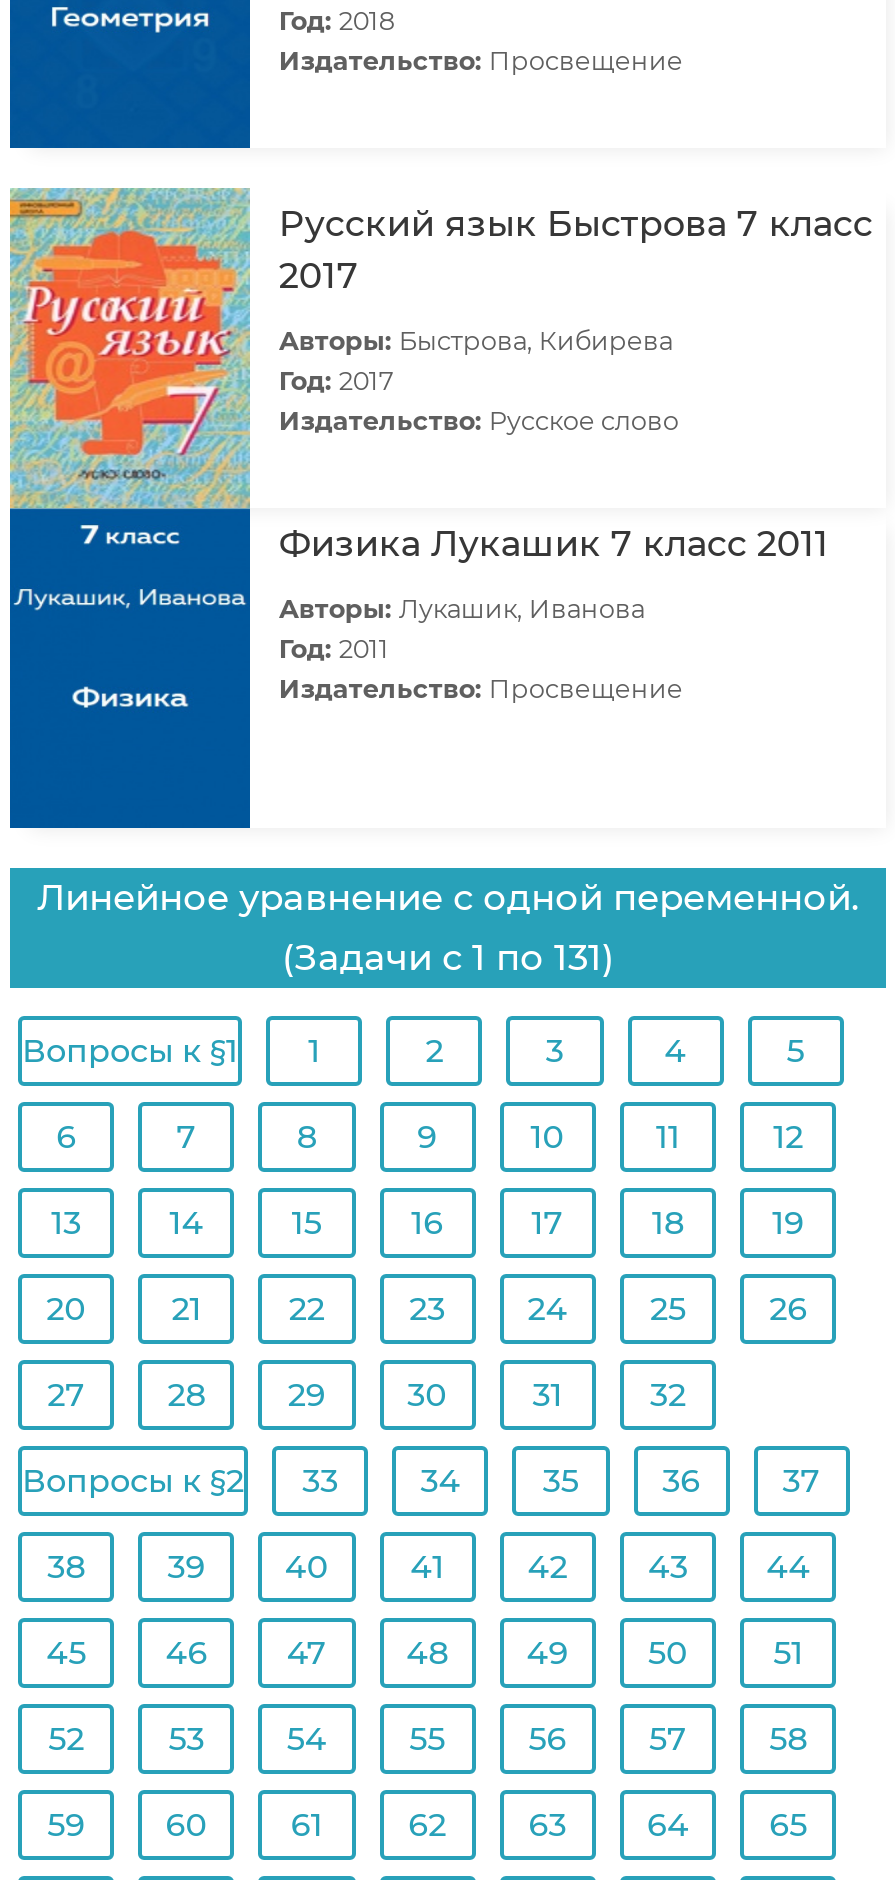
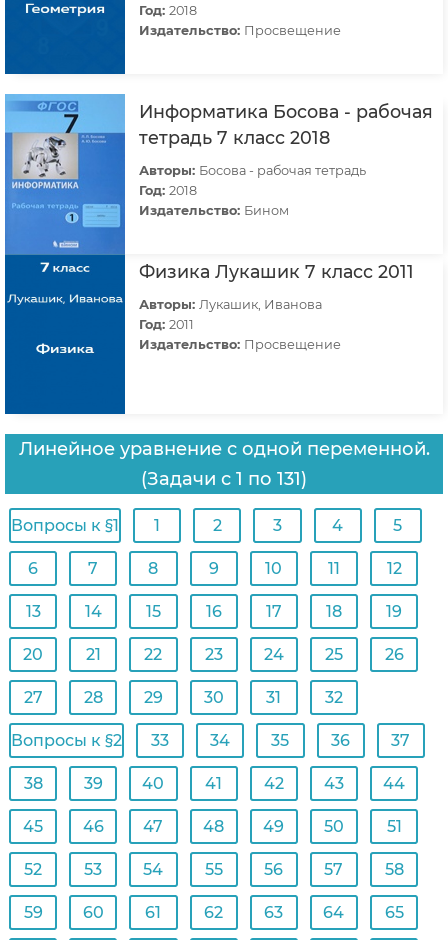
- [image]
- Русский язык Быстрова 7 класс
- 2017
+ [image]
+ Информатика Босова - рабочая
+ тетрадь 7 класс 2018

- Авторы: Быстрова, Кибирева
- Год: 2017
- Издательство: Русское слово
+ Авторы: Босова - рабочая тетрадь
+ Год: 2018
+ Издательство: Бином
